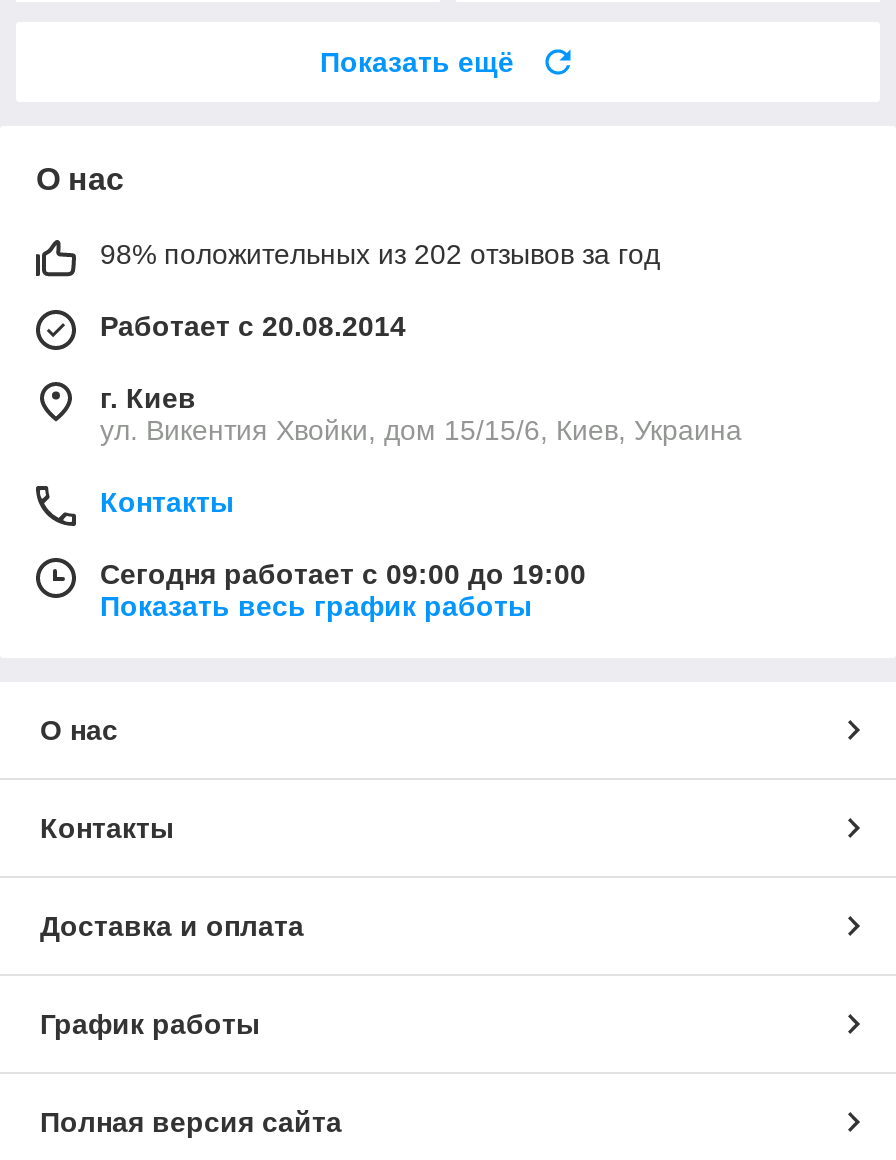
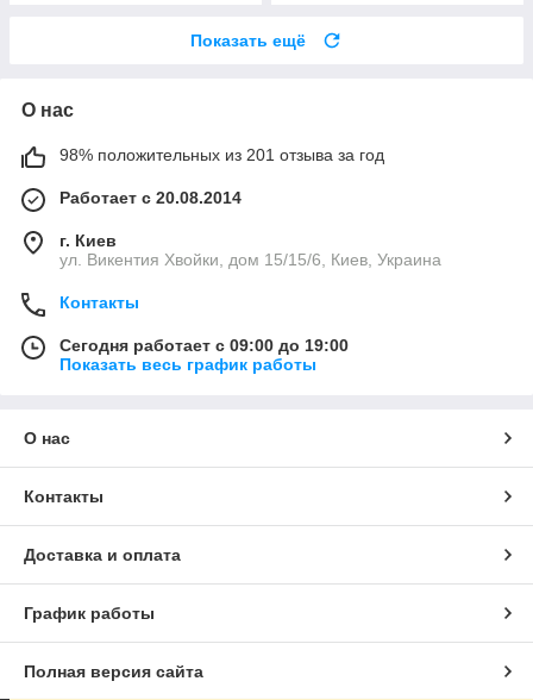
- 98% положительных из 202 отзывов за год
+ 98% положительных из 201 отзыва за год
